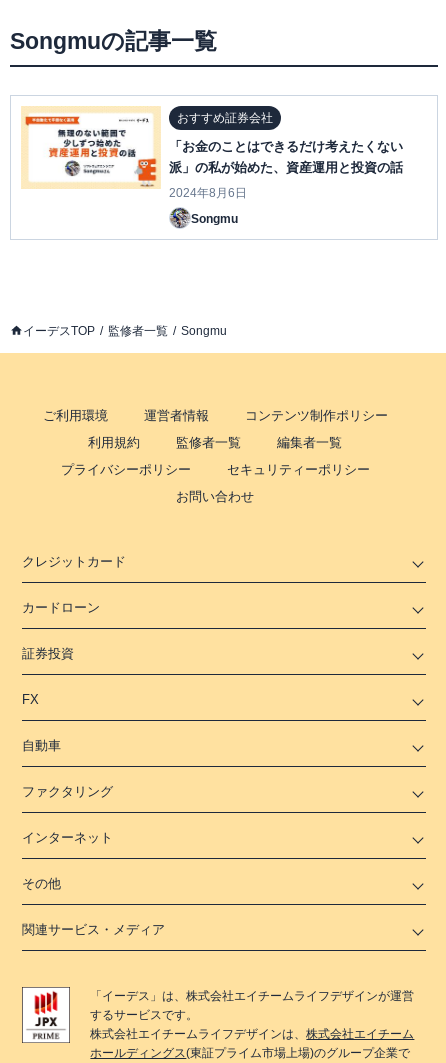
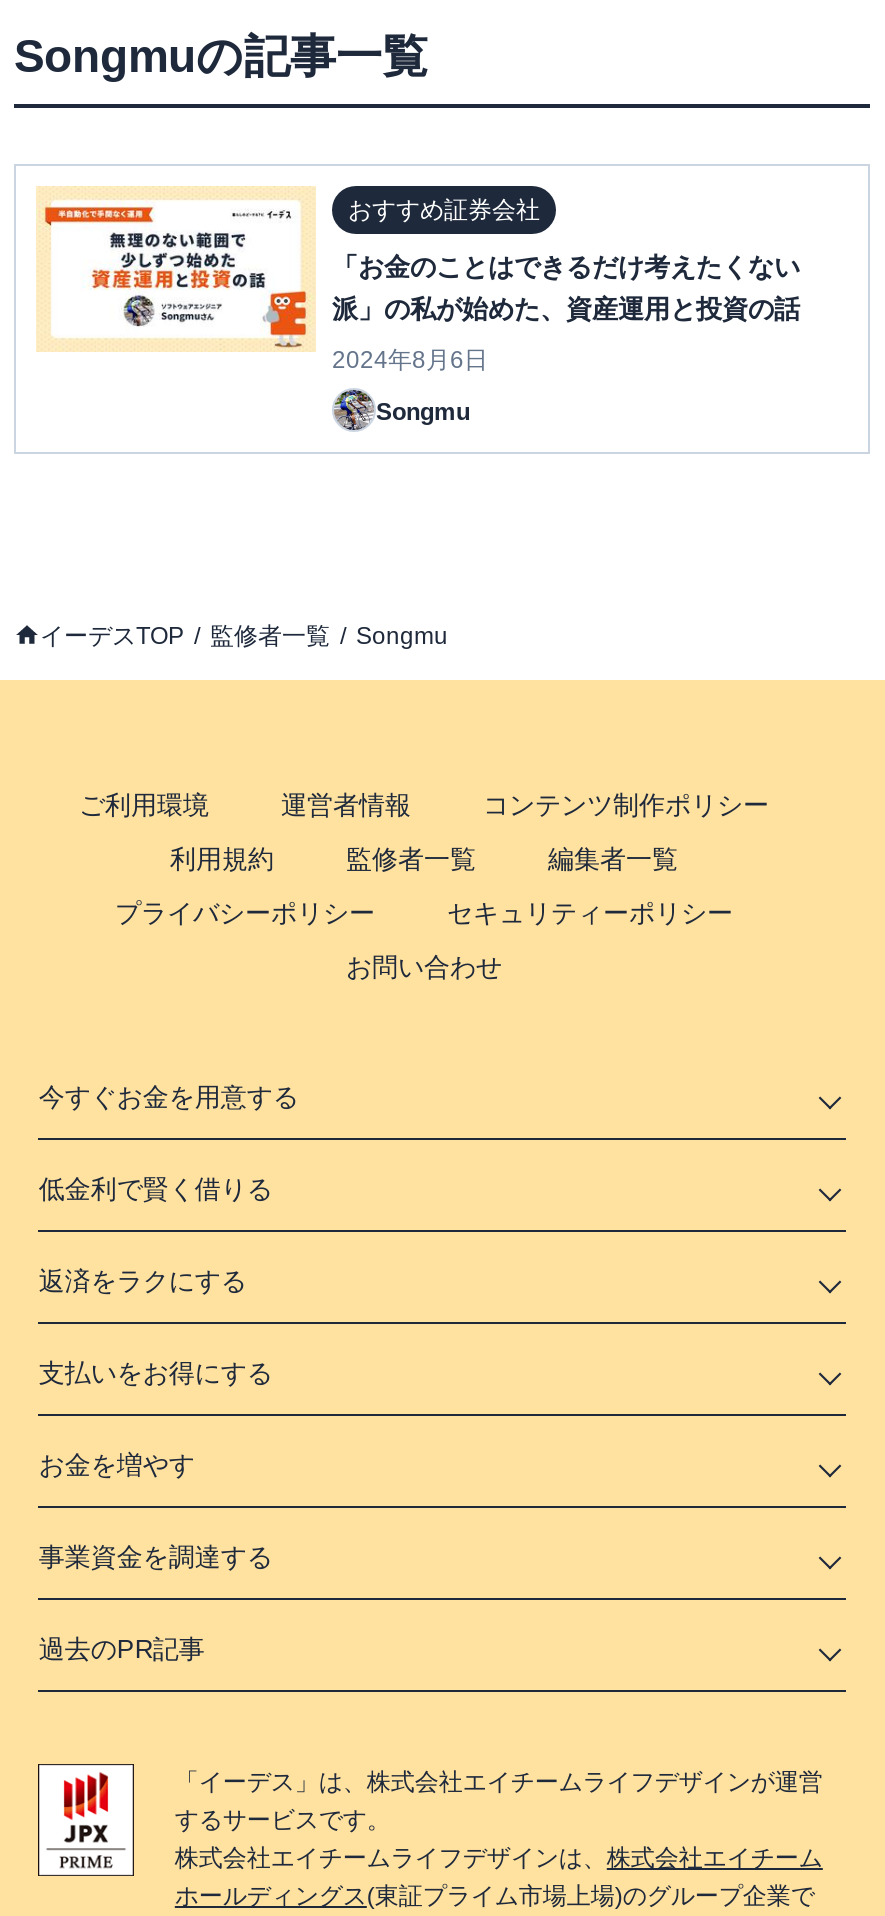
- クレジットカード
- カードローン
- 証券投資
- FX
- 自動車
- ファクタリング
- インターネット
- その他
- 関連サービス・メディア
+ 今すぐお金を用意する
+ 低金利で賢く借りる
+ 返済をラクにする
+ 支払いをお得にする
+ お金を増やす
+ 事業資金を調達する
+ 過去のPR記事
